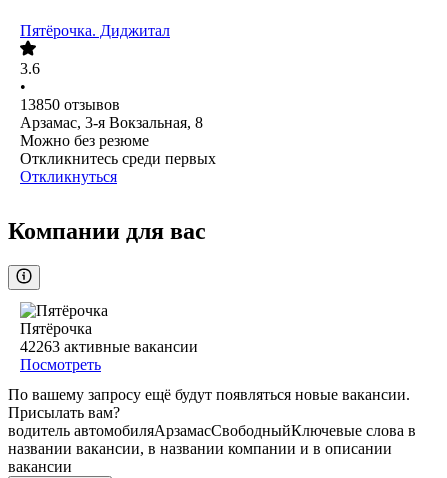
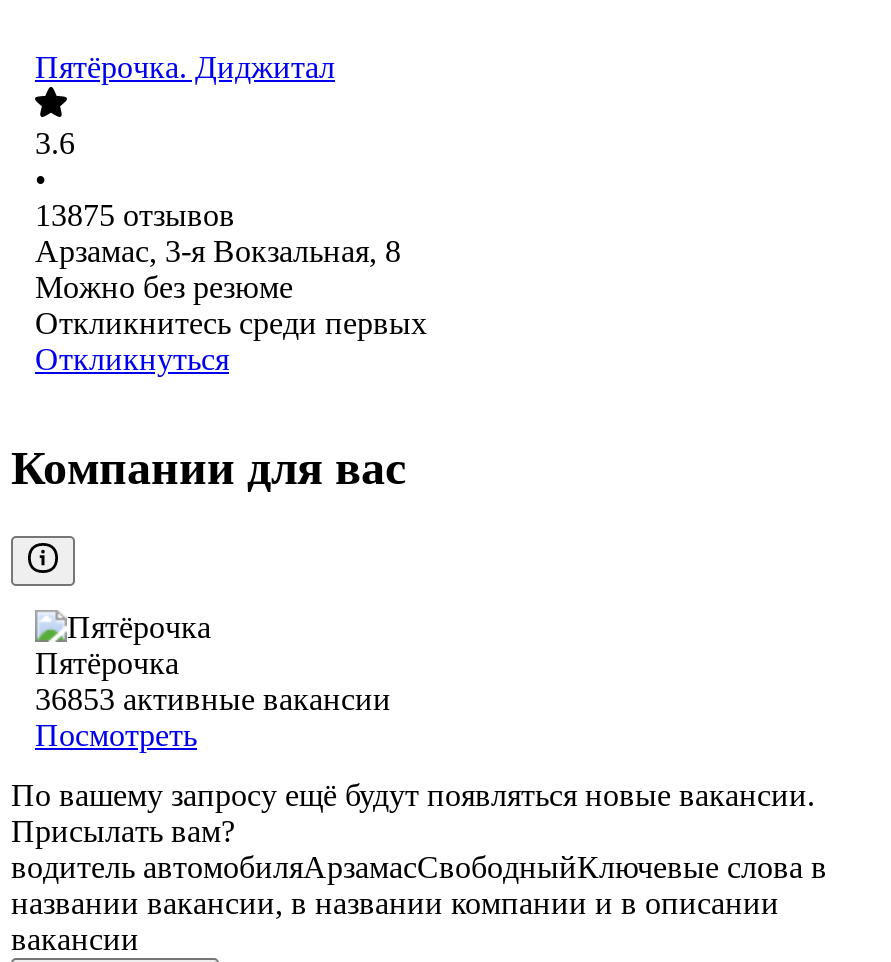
- 13850 отзывов
+ 13875 отзывов

- 42263 активные вакансии
+ 36853 активные вакансии
